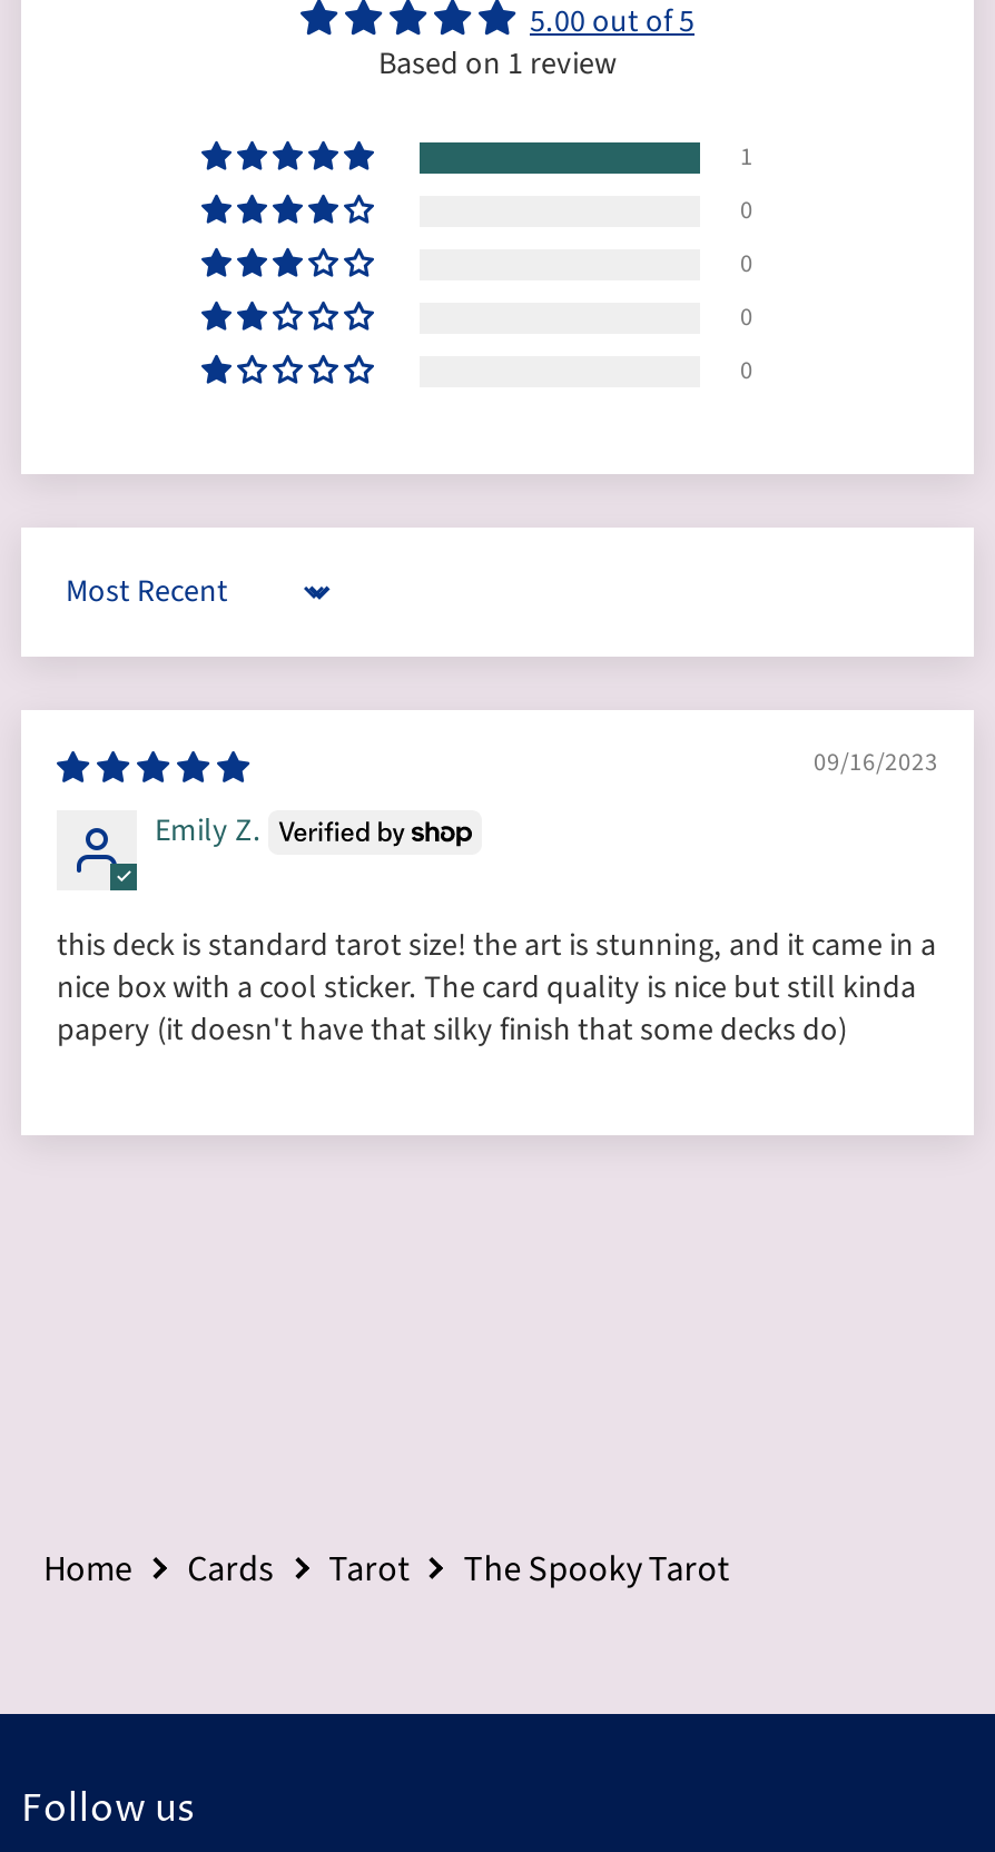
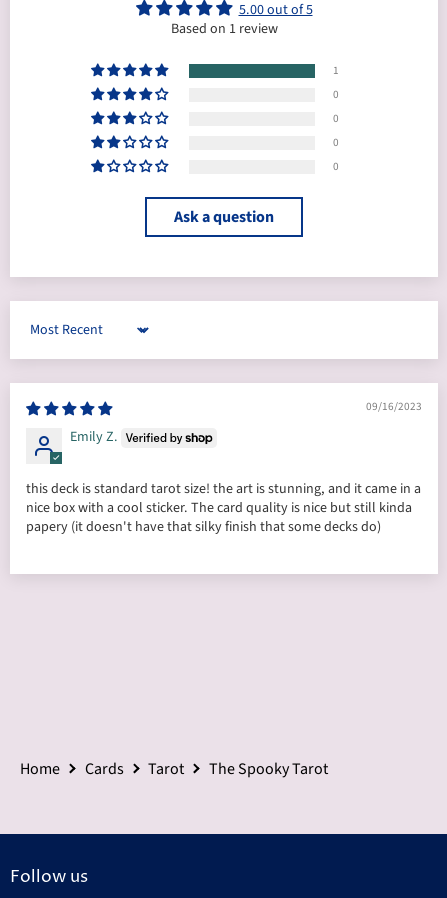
+ Ask a question
